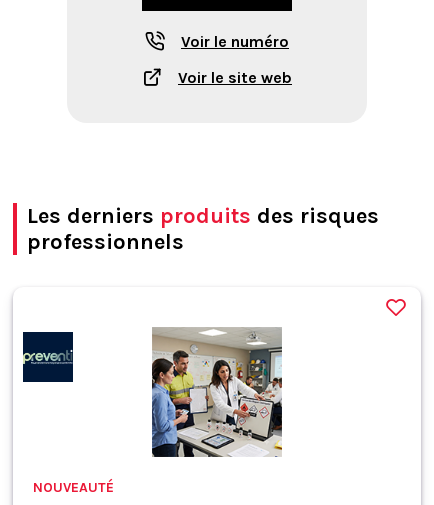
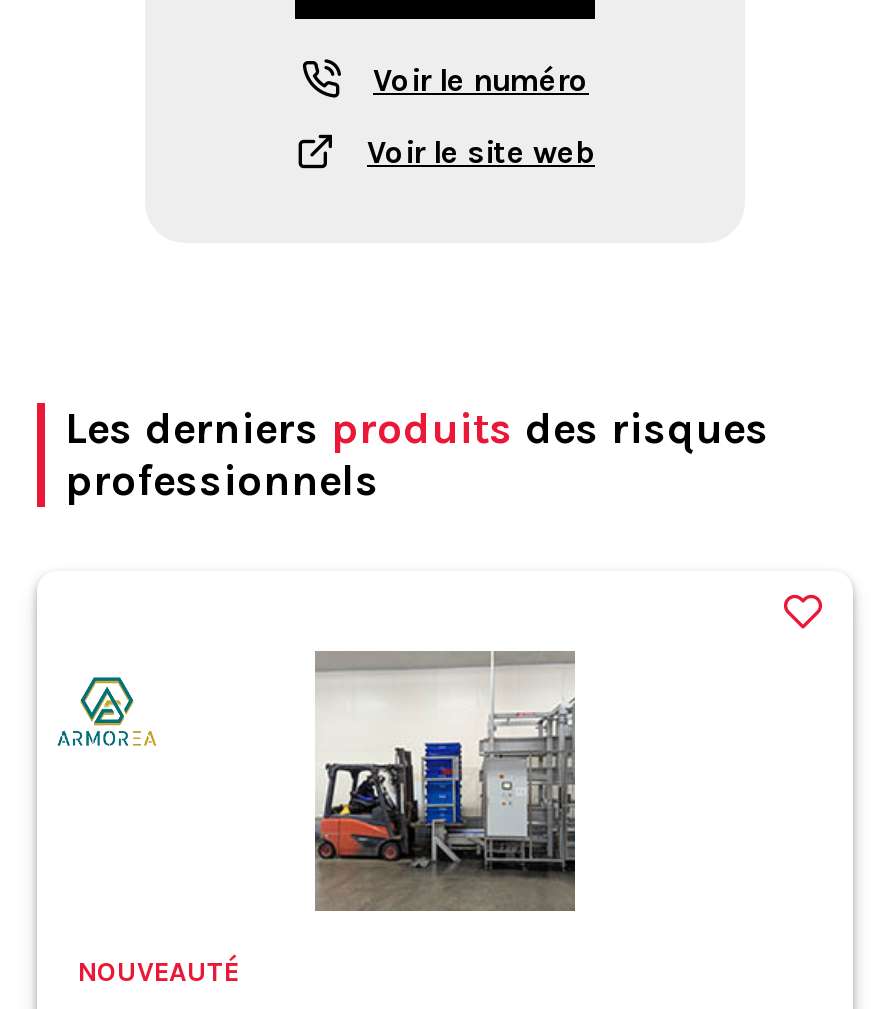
- [image]
+ [image]

- [image]
+ [image]
